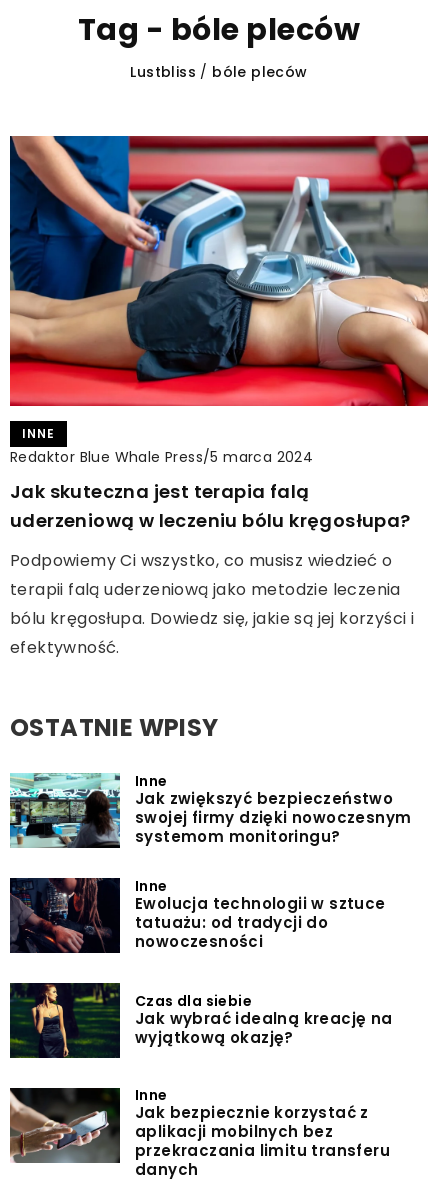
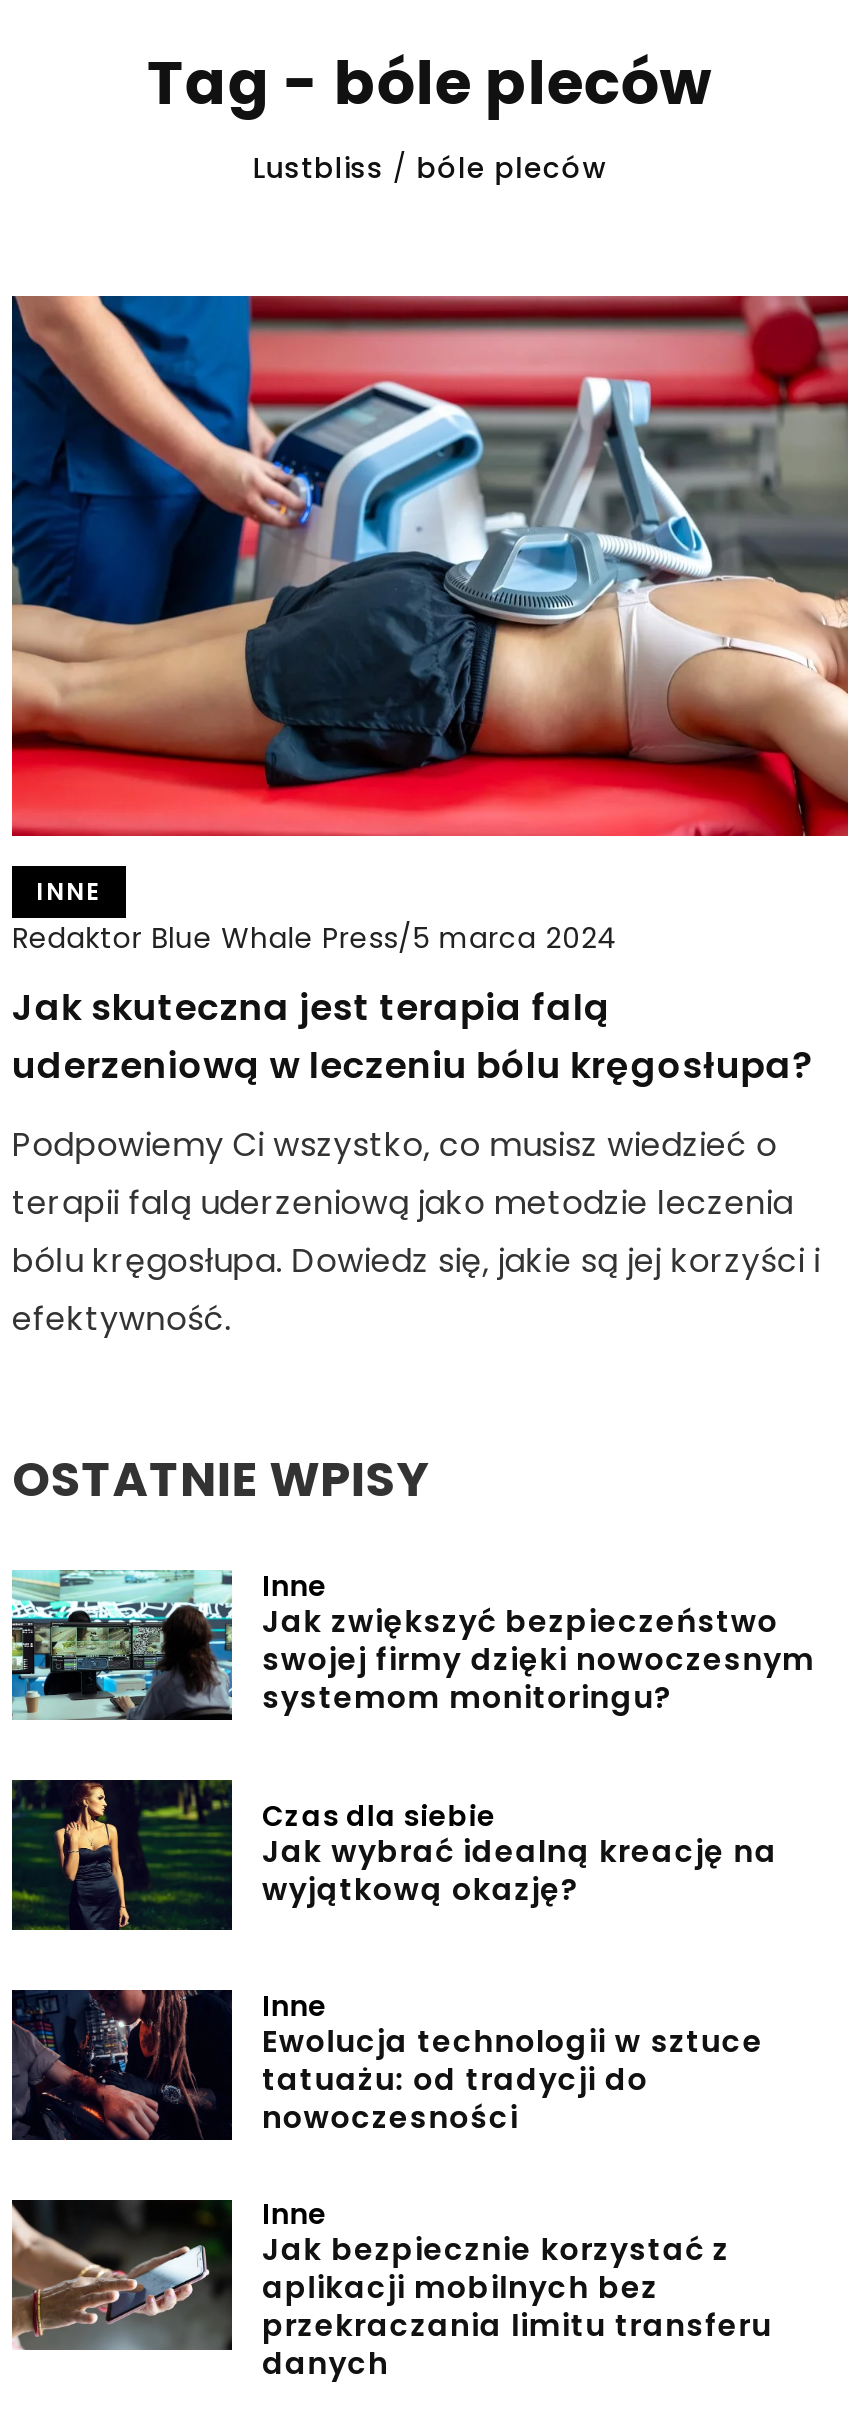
moved down: [image] | Inne | Ewolucja technologii w sztuce | tatuażu: od tradycji do | nowoczesności

moved up: [image] | Czas dla siebie | Jak wybrać idealną kreację na | wyjątkową okazję?
